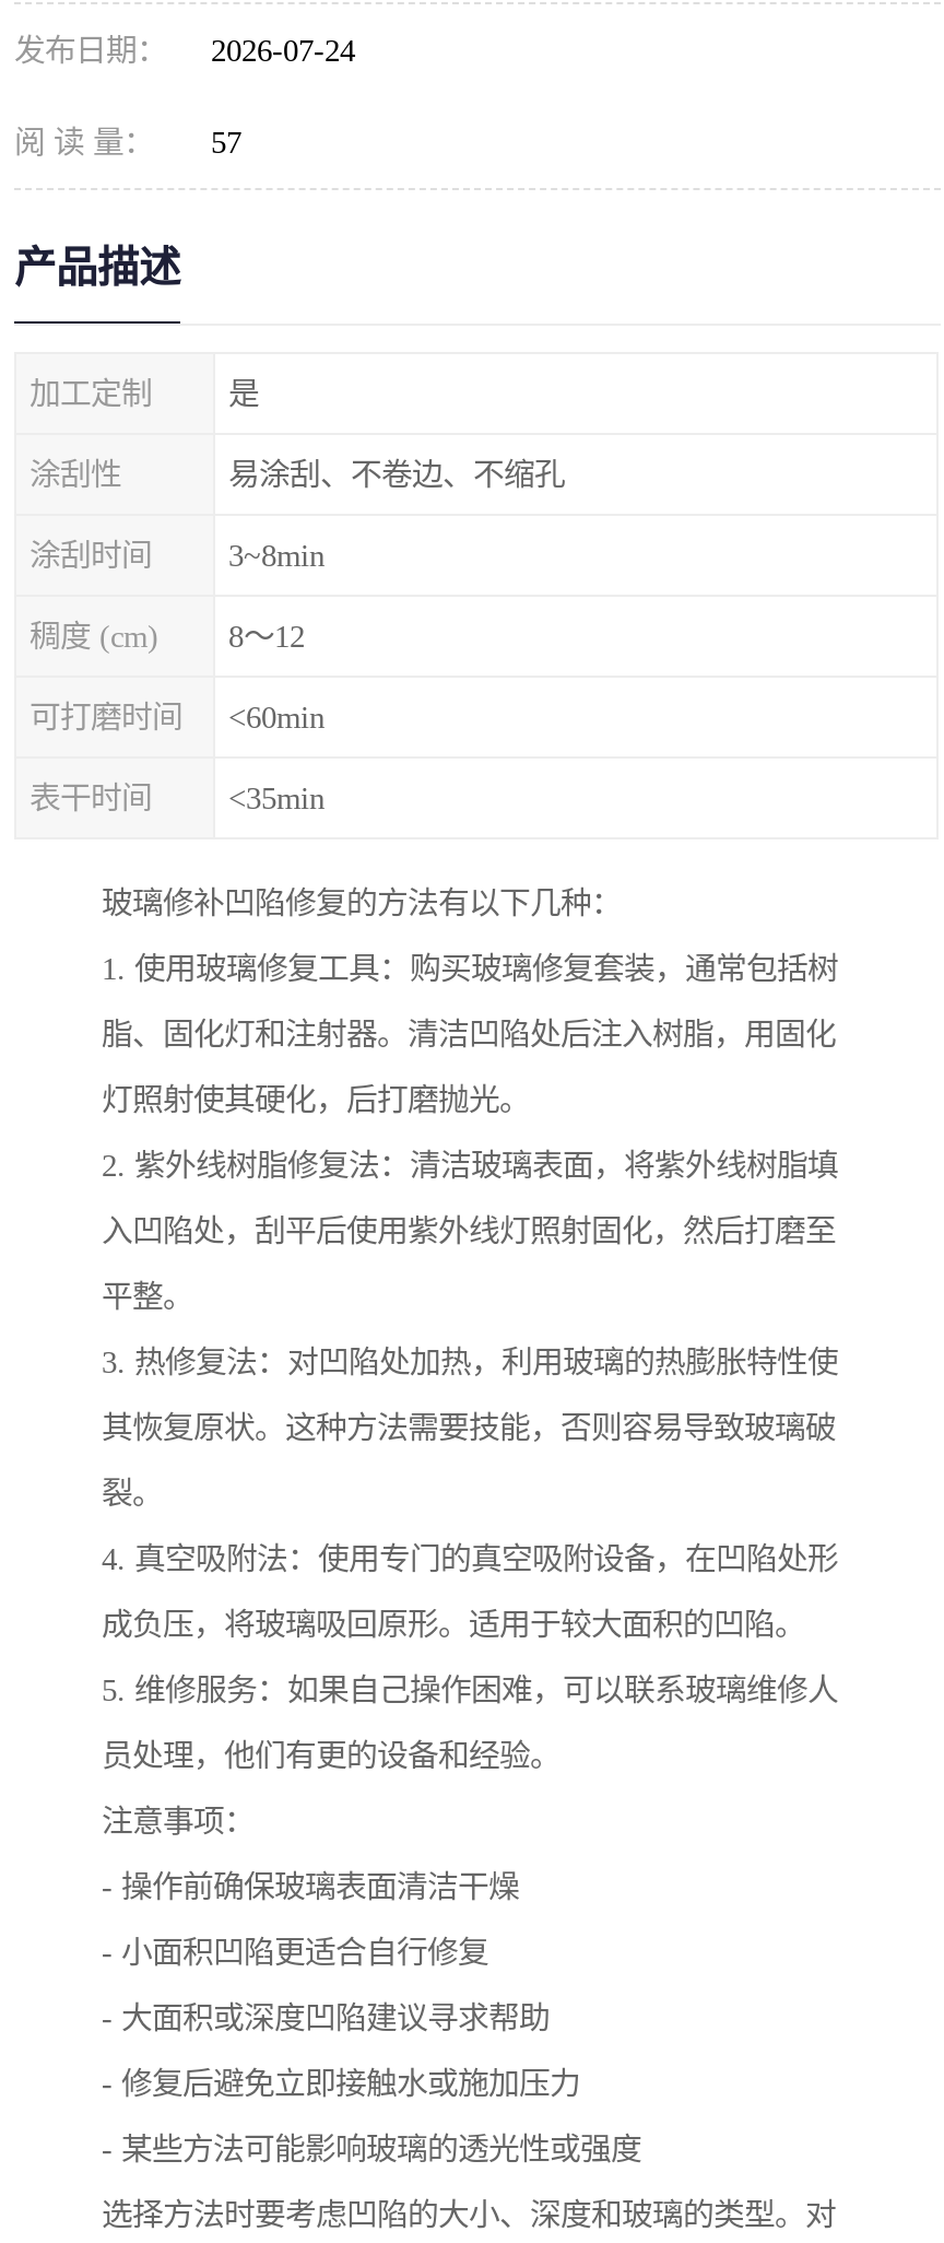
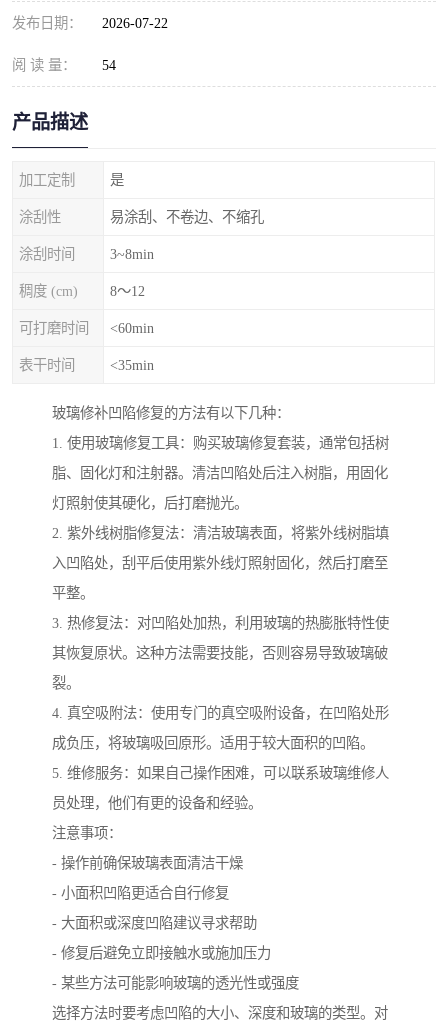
- 发布日期： 2026-07-24
+ 发布日期： 2026-07-22

- 阅 读 量： 57
+ 阅 读 量： 54
